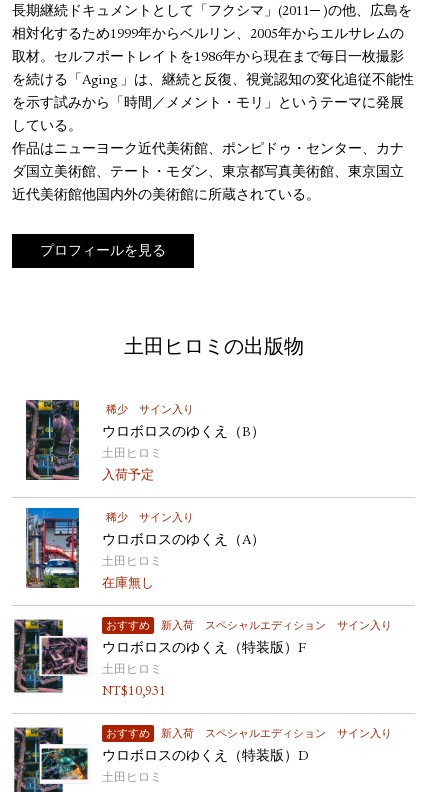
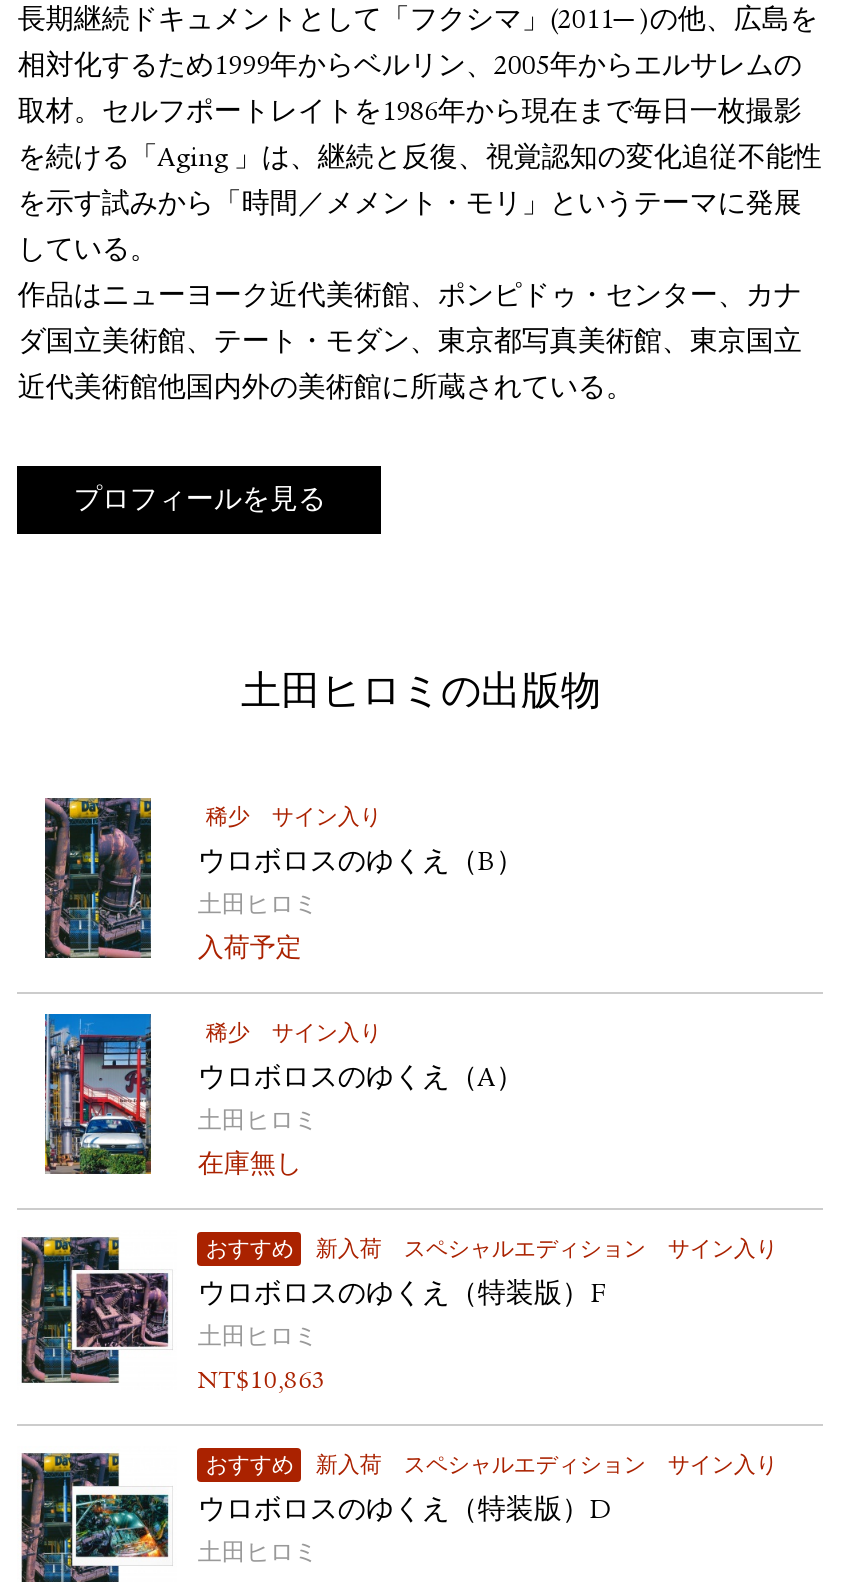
- NT$10,931
+ NT$10,863
